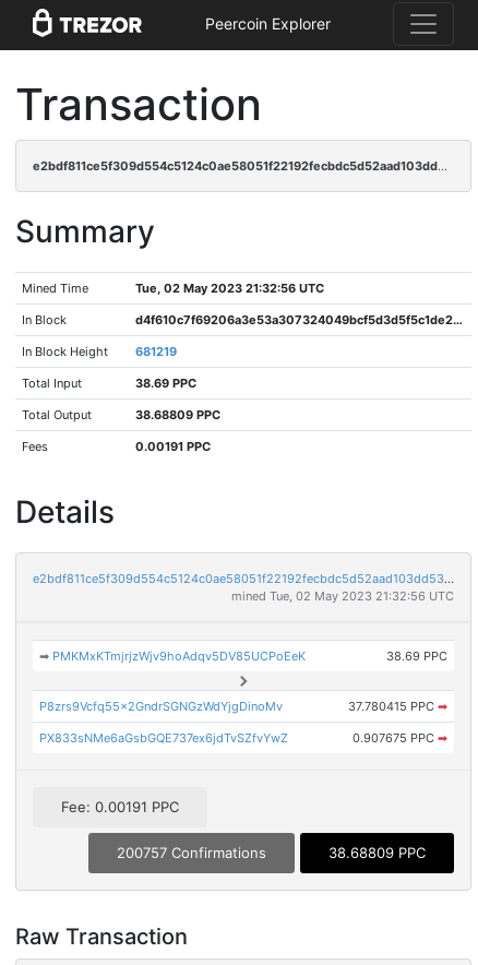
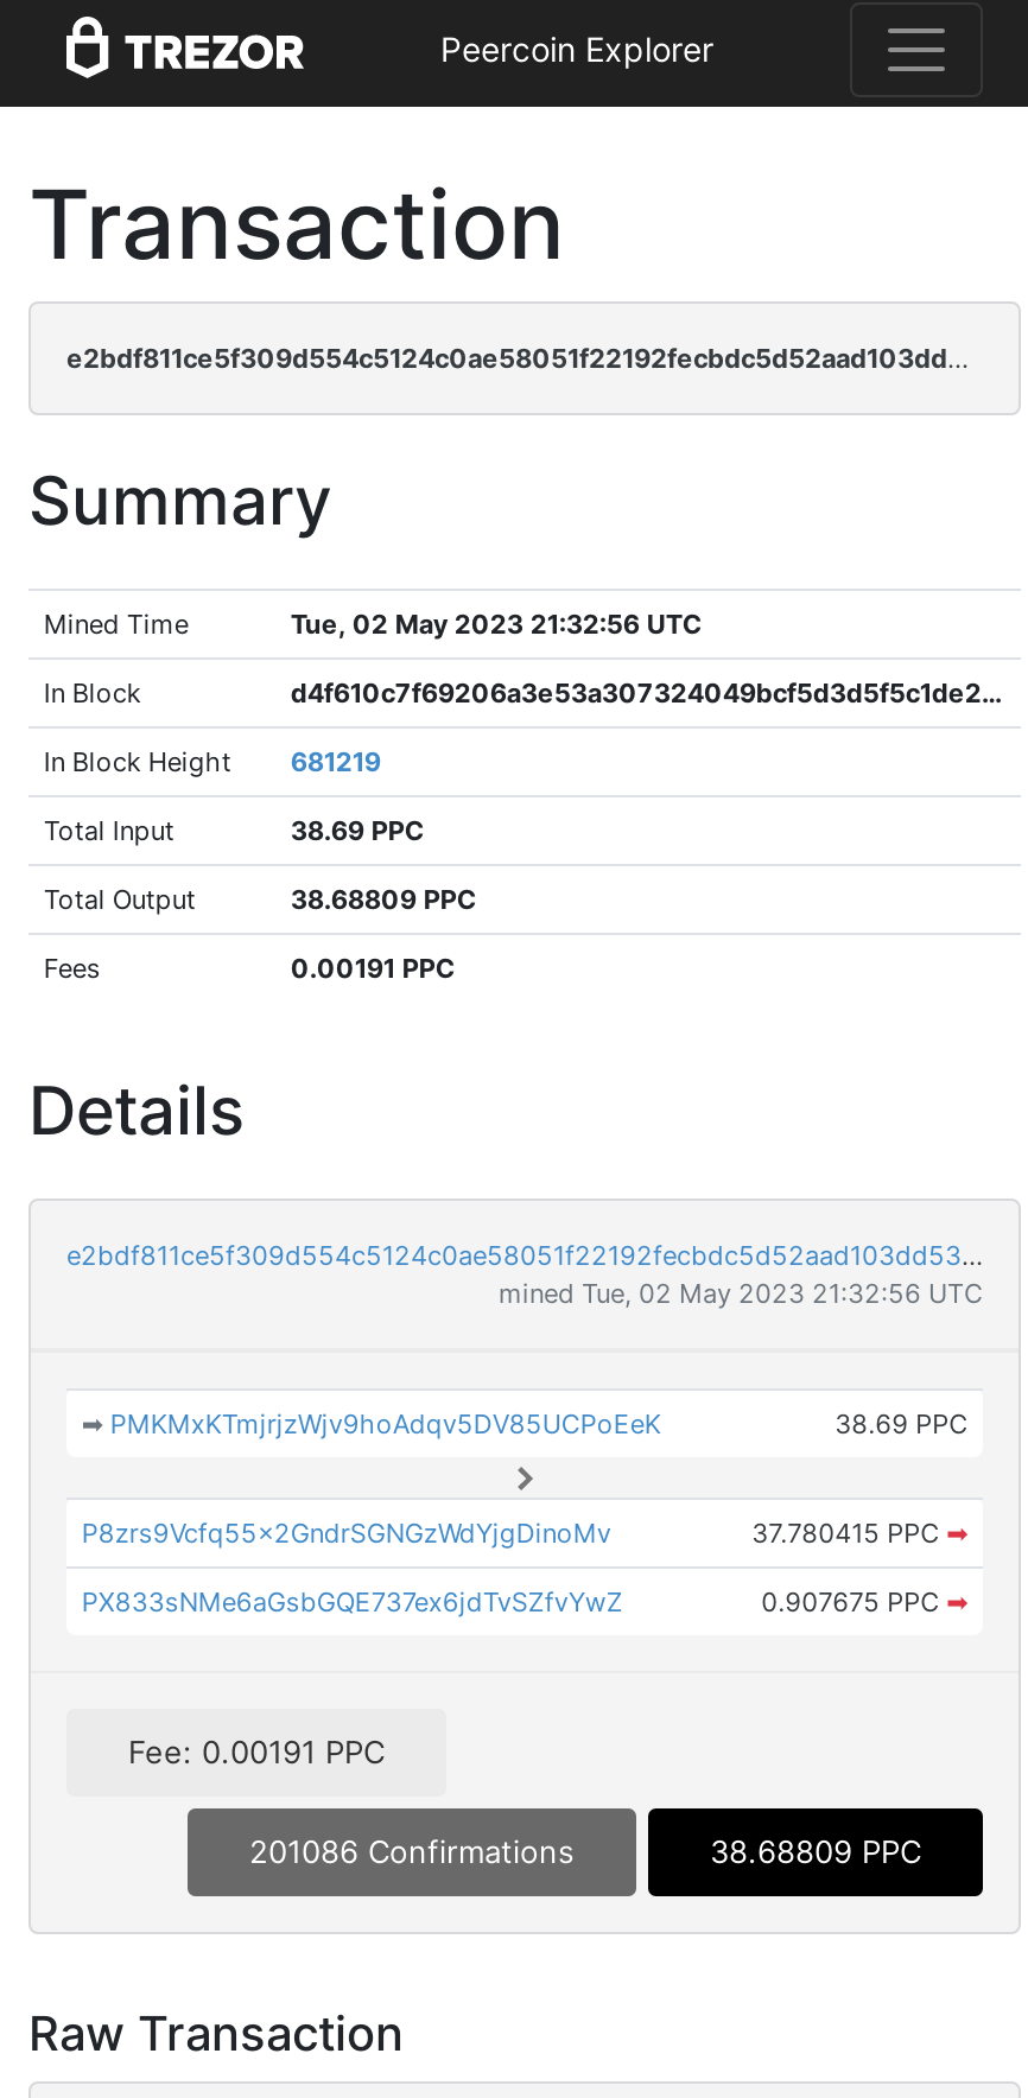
- 200757 Confirmations
+ 201086 Confirmations
